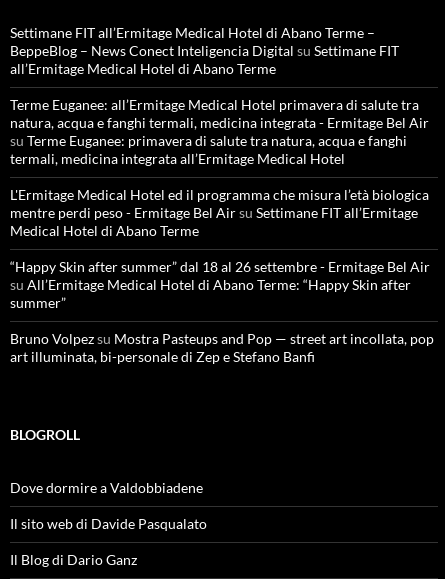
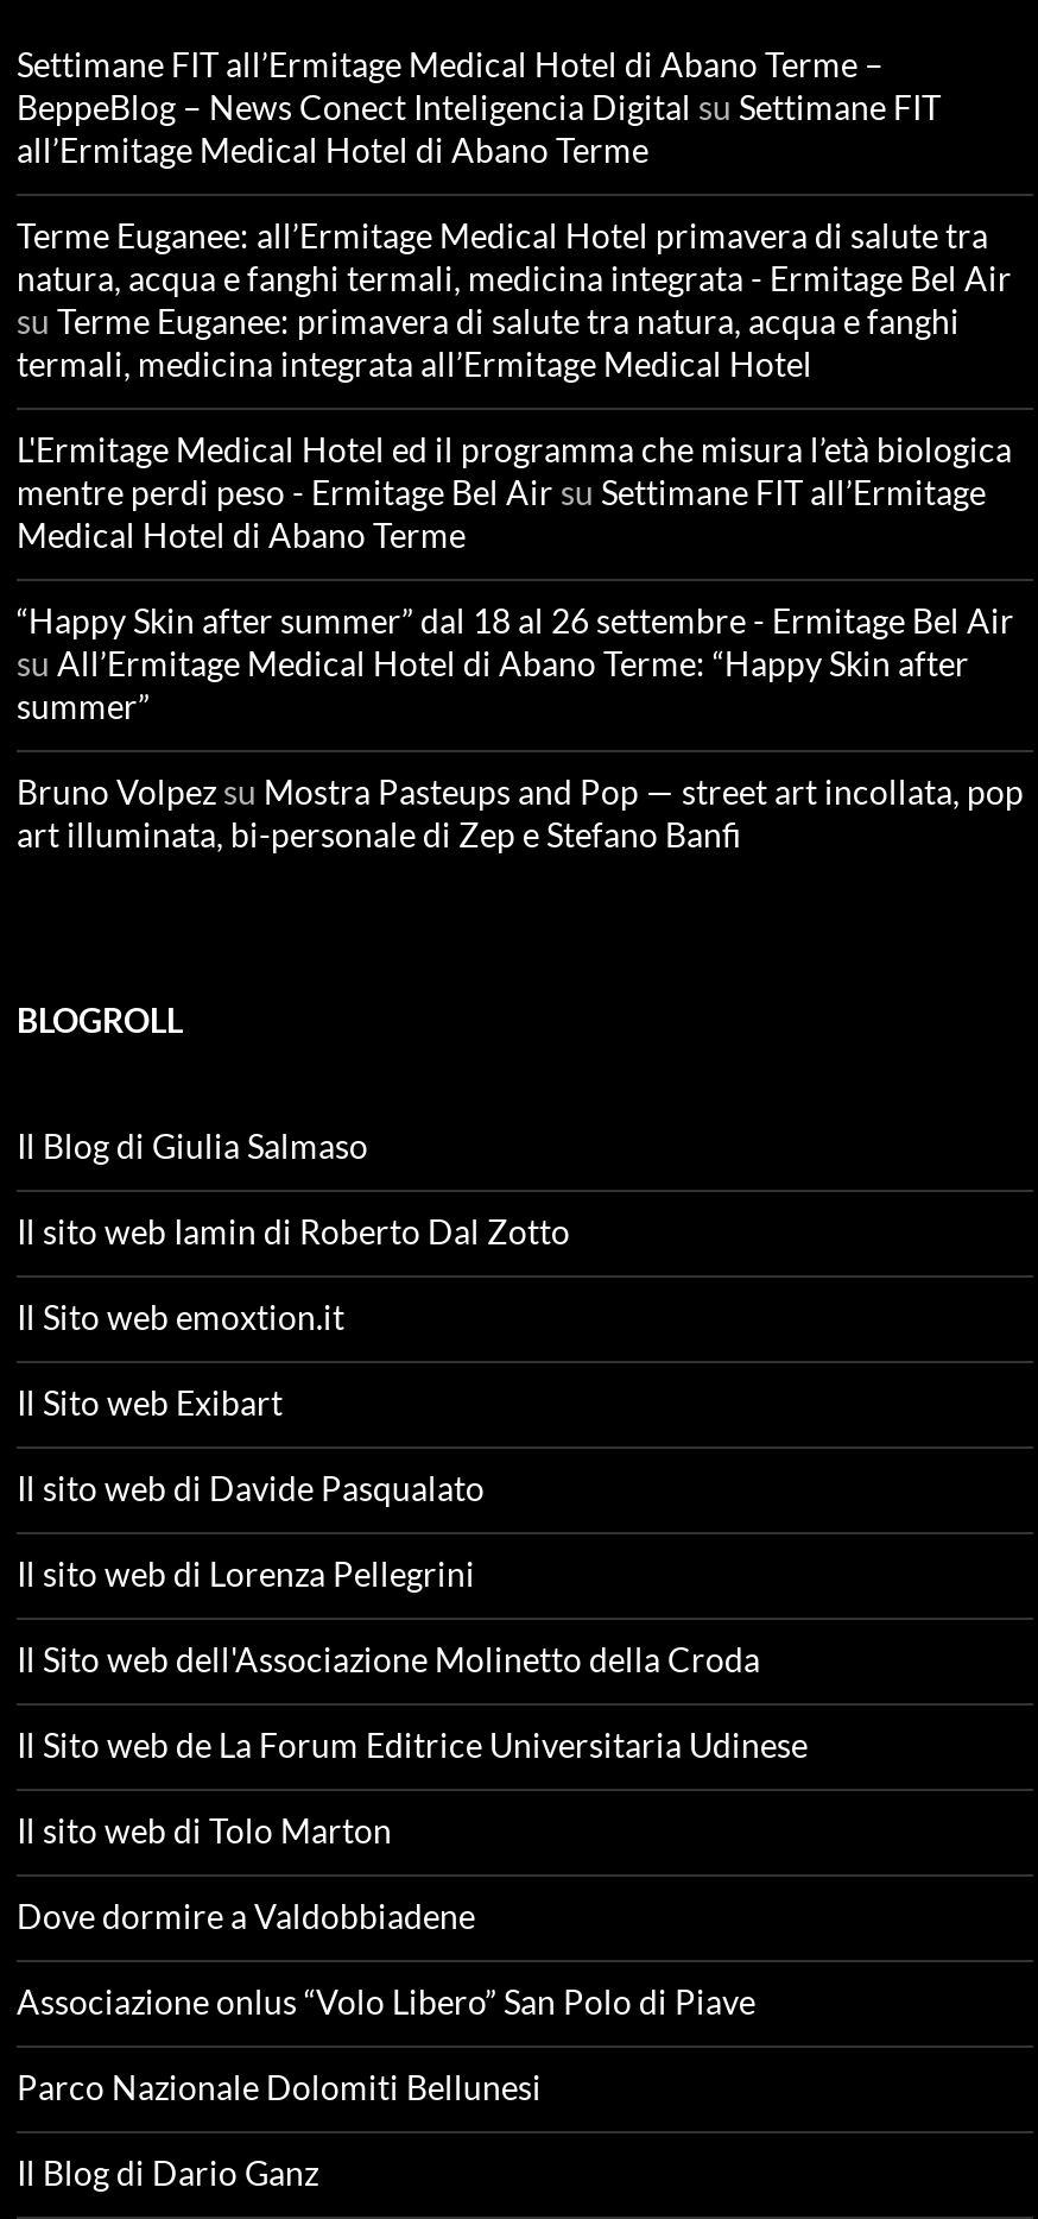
+ Il Blog di Giulia Salmaso
+ Il sito web Iamin di Roberto Dal Zotto
+ Il Sito web emoxtion.it
+ Il Sito web Exibart
+ Il sito web di Lorenza Pellegrini
+ Il Sito web dell'Associazione Molinetto della Croda
+ Il Sito web de La Forum Editrice Universitaria Udinese
+ Il sito web di Tolo Marton

+ Associazione onlus “Volo Libero” San Polo di Piave
+ Parco Nazionale Dolomiti Bellunesi

moved up: Il sito web di Davide Pasqualato
